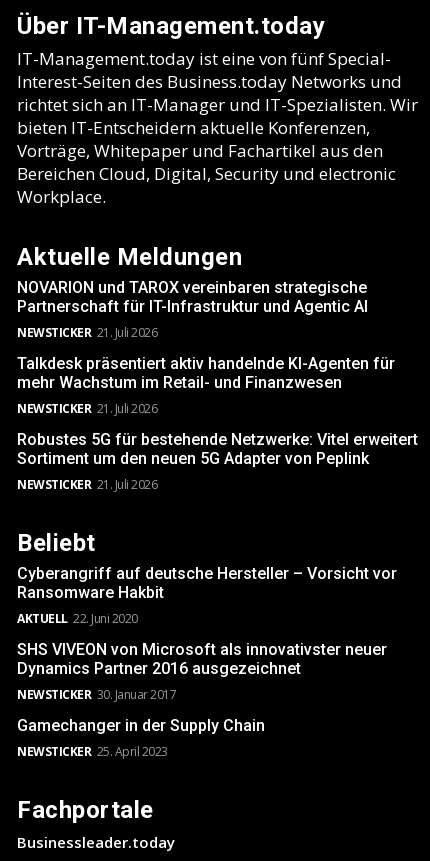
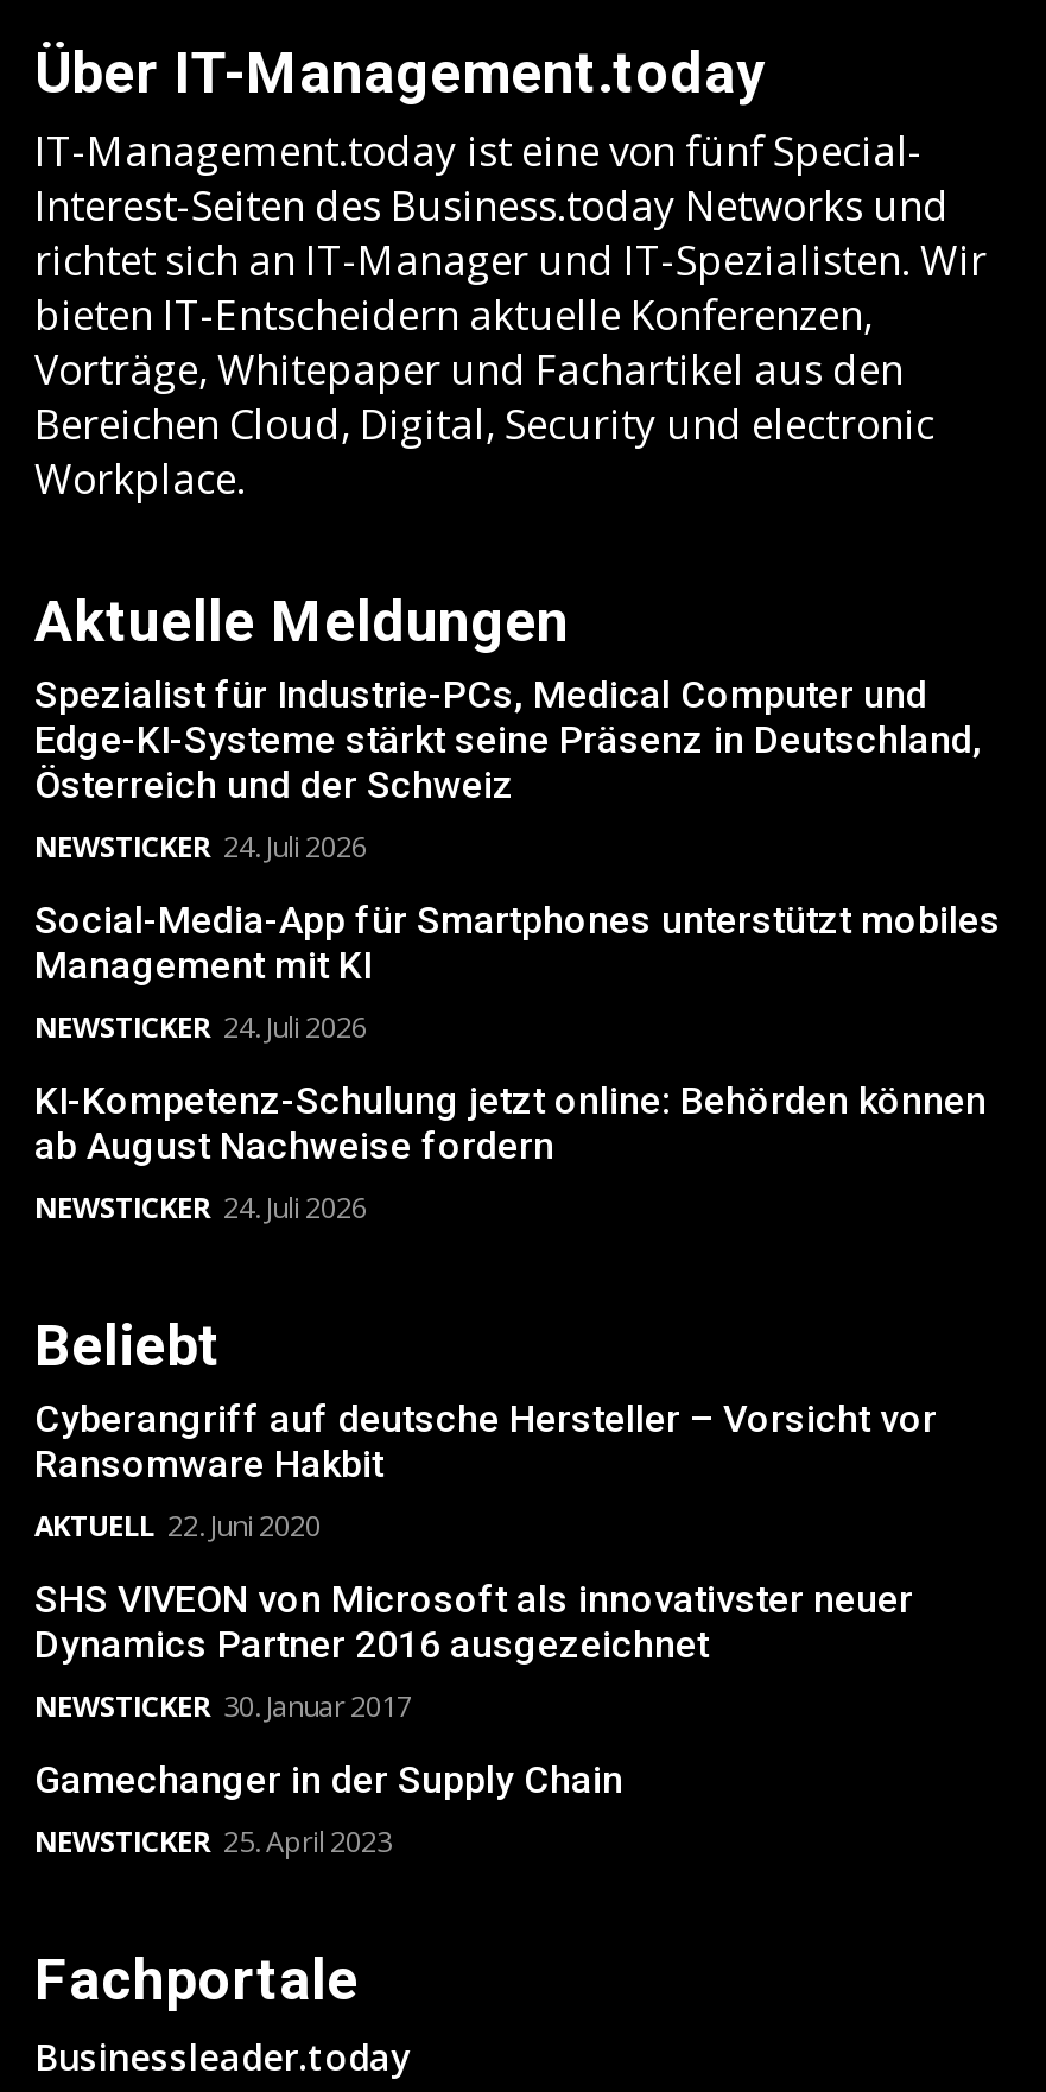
- NOVARION und TAROX vereinbaren strategische
- Partnerschaft für IT-Infrastruktur und Agentic AI
- NEWSTICKER 21. Juli 2026
+ Spezialist für Industrie-PCs, Medical Computer und
+ Edge-KI-Systeme stärkt seine Präsenz in Deutschland,
+ Österreich und der Schweiz
+ NEWSTICKER 24. Juli 2026

- Talkdesk präsentiert aktiv handelnde KI-Agenten für
- mehr Wachstum im Retail- und Finanzwesen
- NEWSTICKER 21. Juli 2026
+ Social-Media-App für Smartphones unterstützt mobiles
+ Management mit KI
+ NEWSTICKER 24. Juli 2026

- Robustes 5G für bestehende Netzwerke: Vitel erweitert
- Sortiment um den neuen 5G Adapter von Peplink
- NEWSTICKER 21. Juli 2026
+ KI-Kompetenz-Schulung jetzt online: Behörden können
+ ab August Nachweise fordern
+ NEWSTICKER 24. Juli 2026
